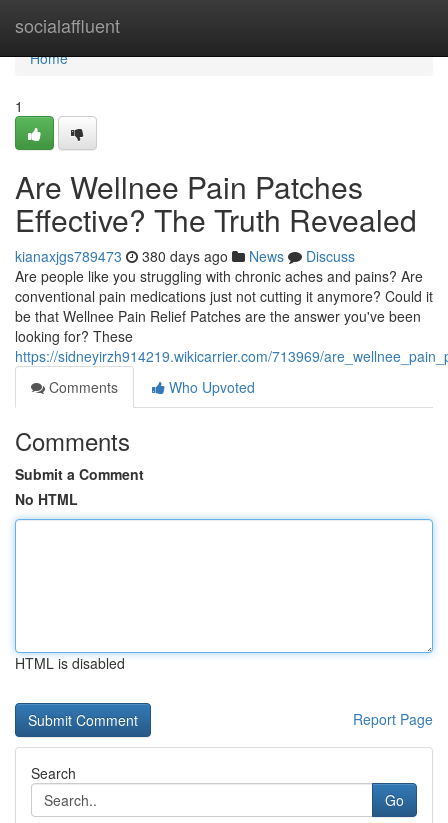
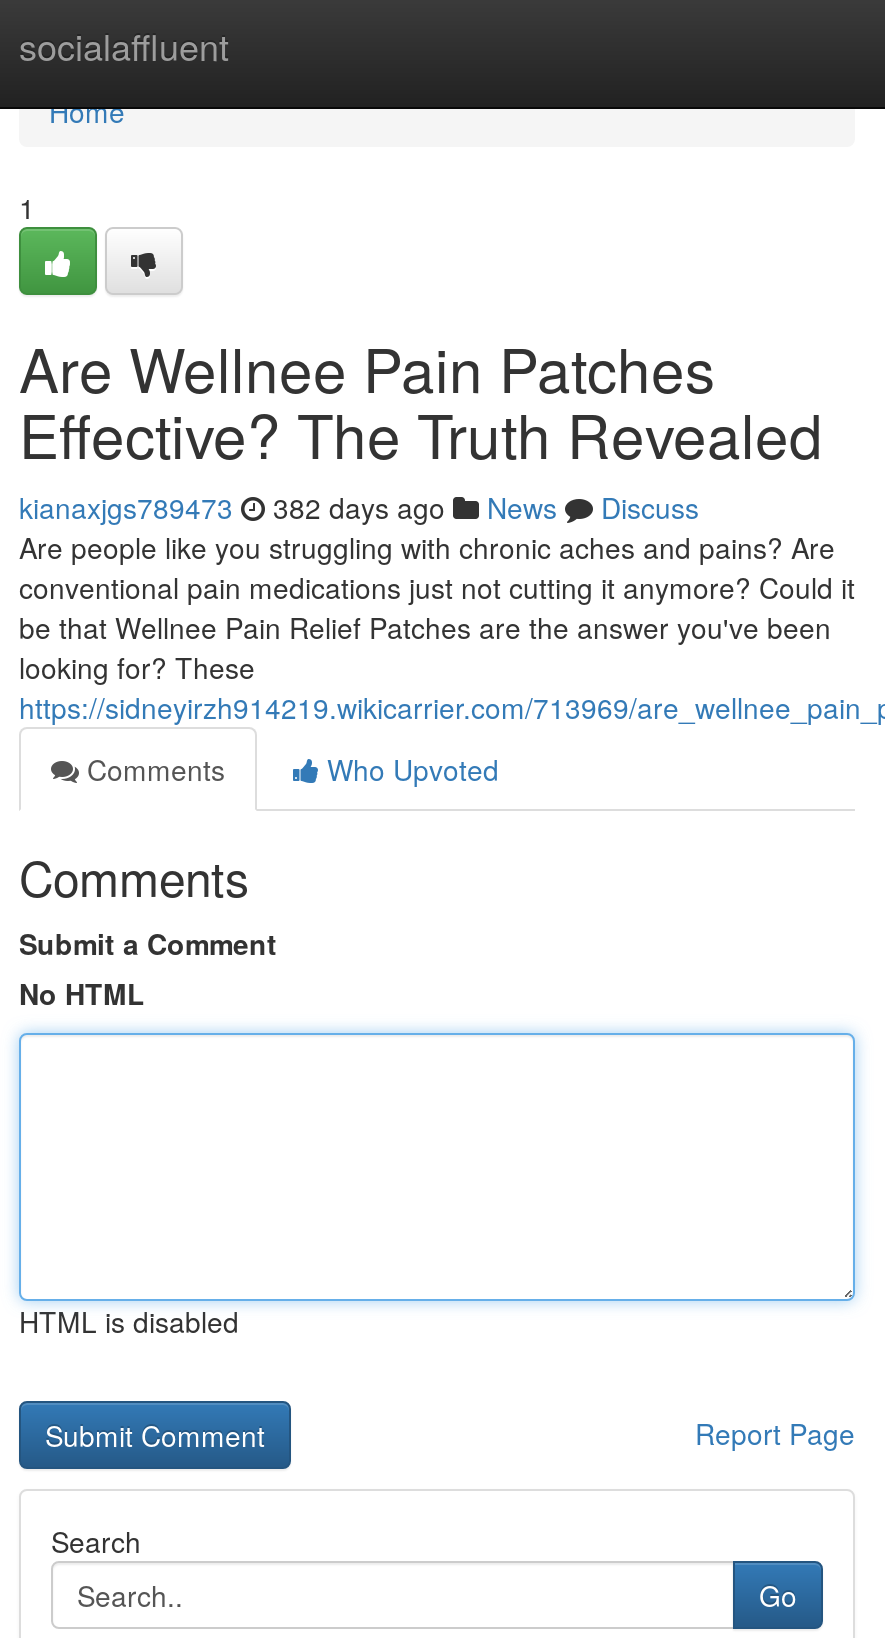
- kianaxjgs789473 380 days ago News Discuss
+ kianaxjgs789473 382 days ago News Discuss
